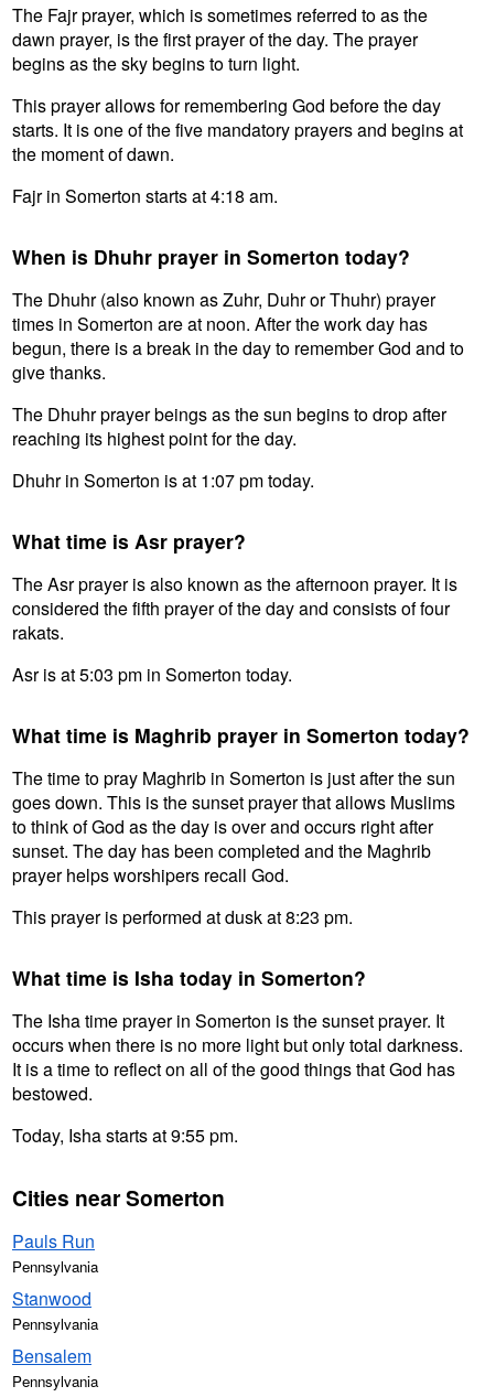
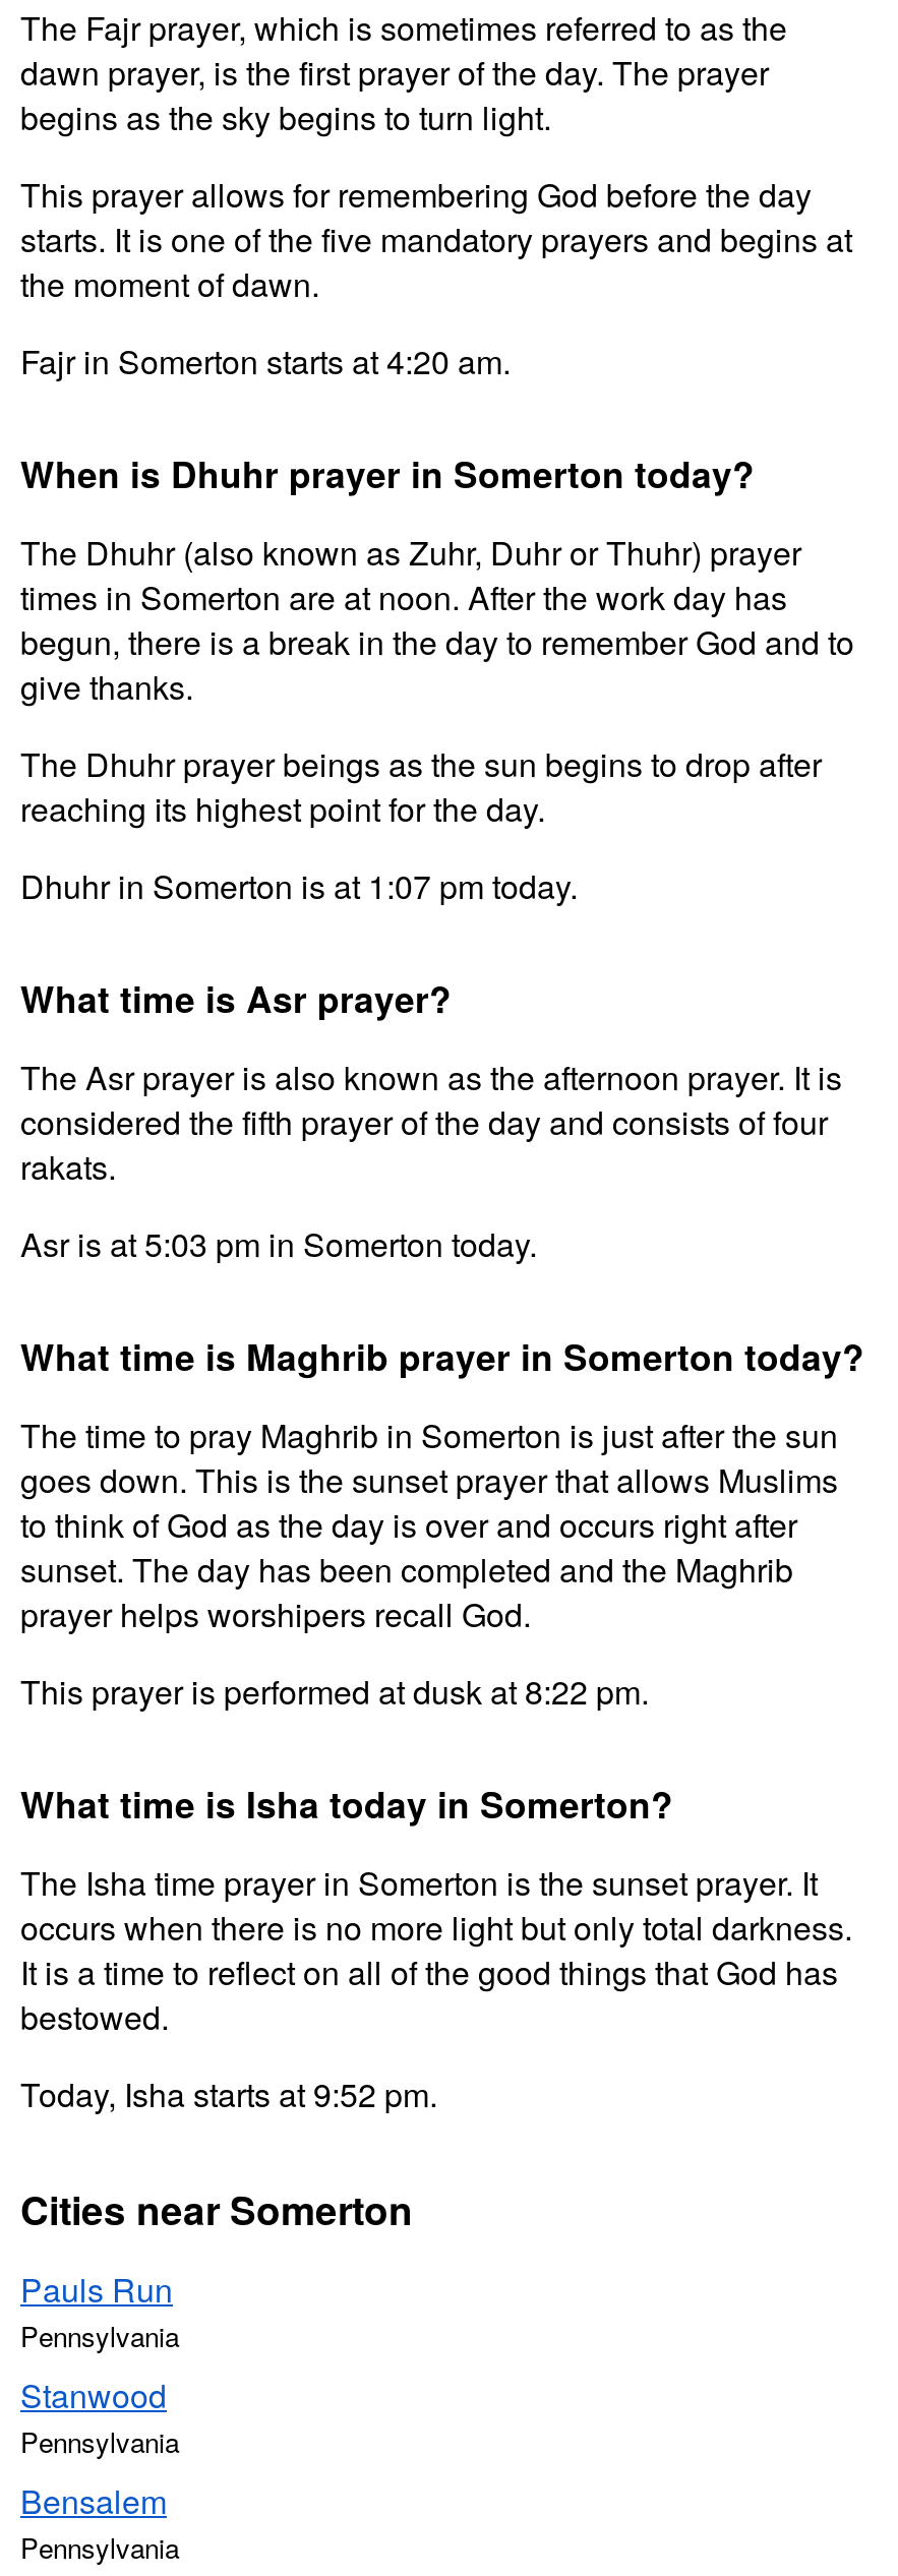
- Fajr in Somerton starts at 4:18 am.
+ Fajr in Somerton starts at 4:20 am.

- This prayer is performed at dusk at 8:23 pm.
+ This prayer is performed at dusk at 8:22 pm.

- Today, Isha starts at 9:55 pm.
+ Today, Isha starts at 9:52 pm.
